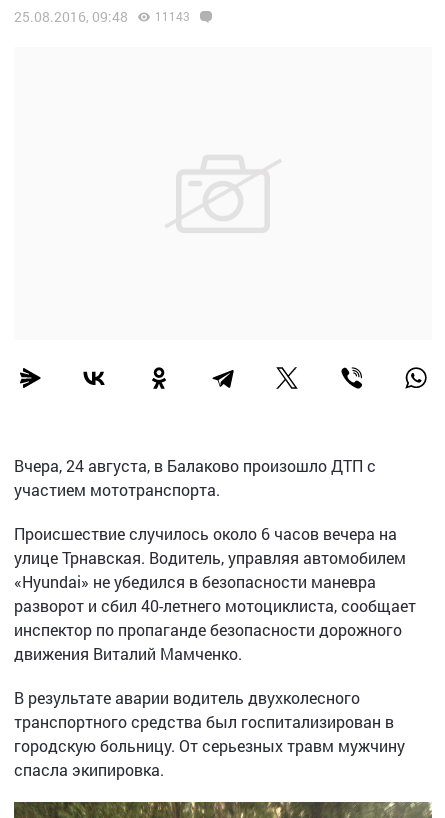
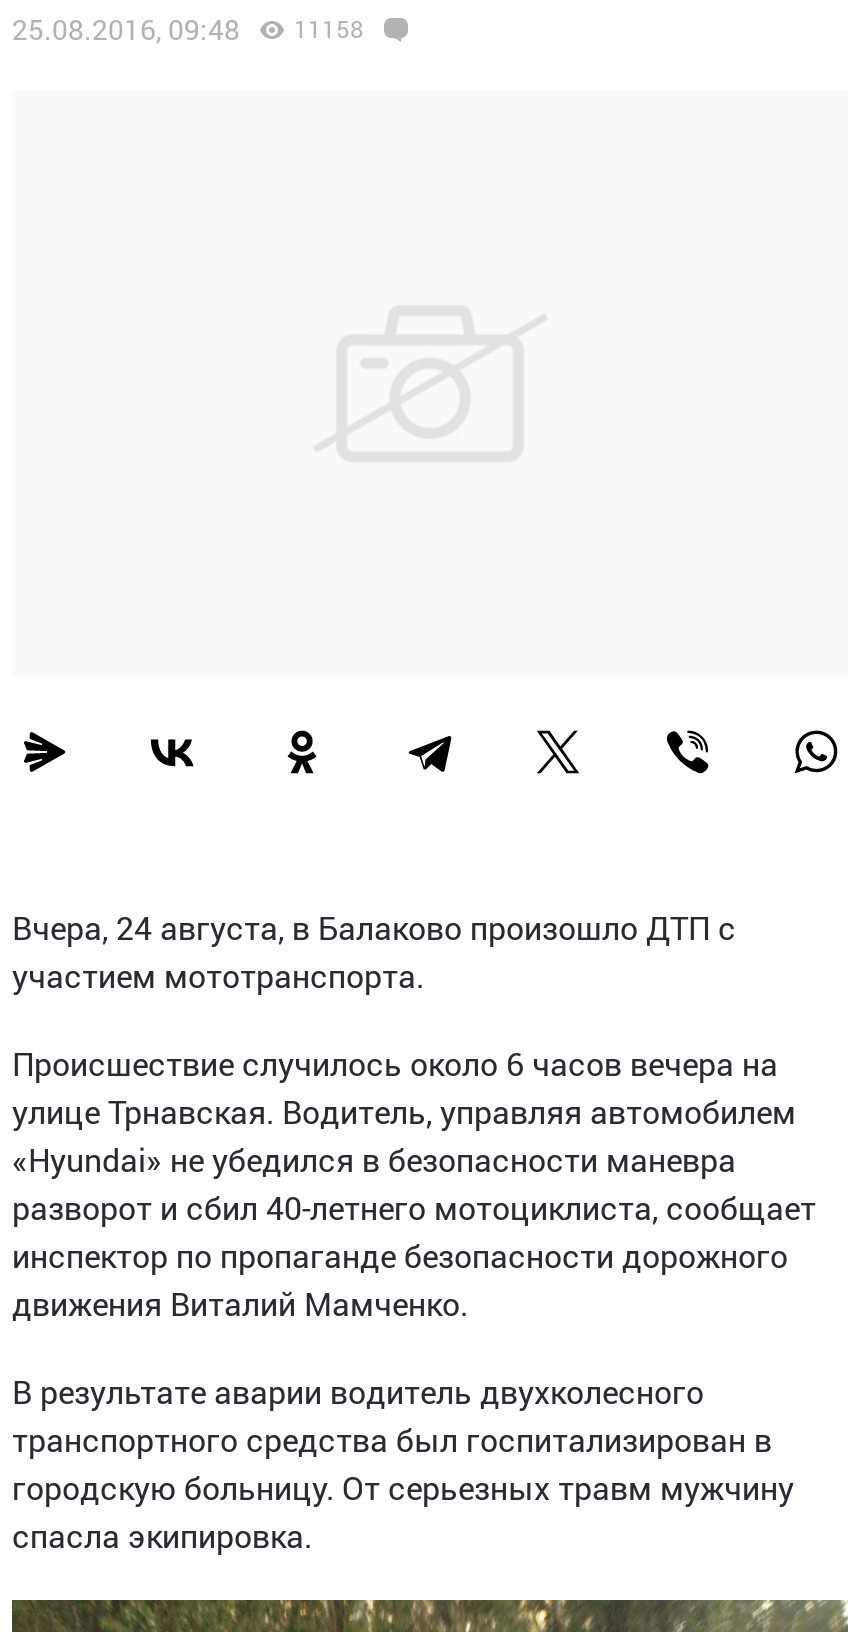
- 25.08.2016, 09:48 11143
+ 25.08.2016, 09:48 11158
